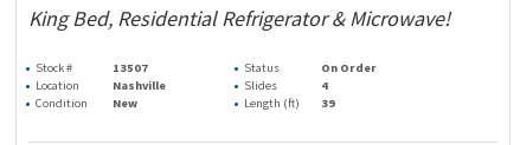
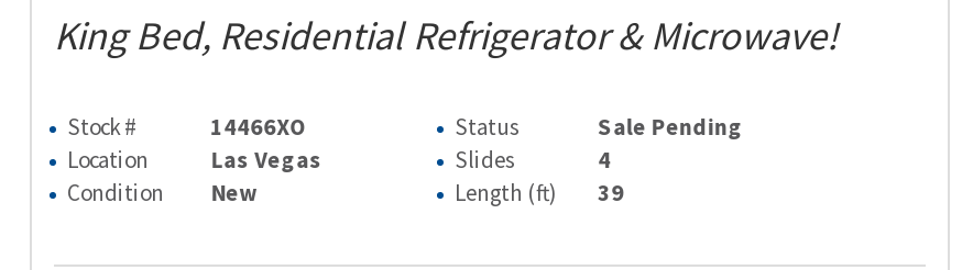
- 13507
+ 14466XO

- On Order
+ Sale Pending

- Nashville
+ Las Vegas
